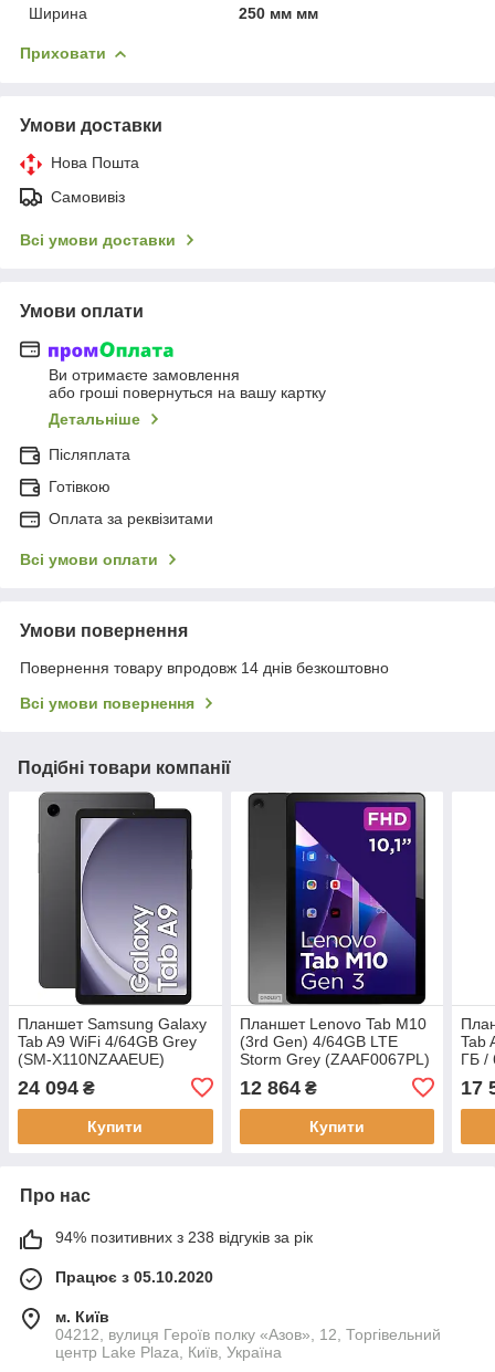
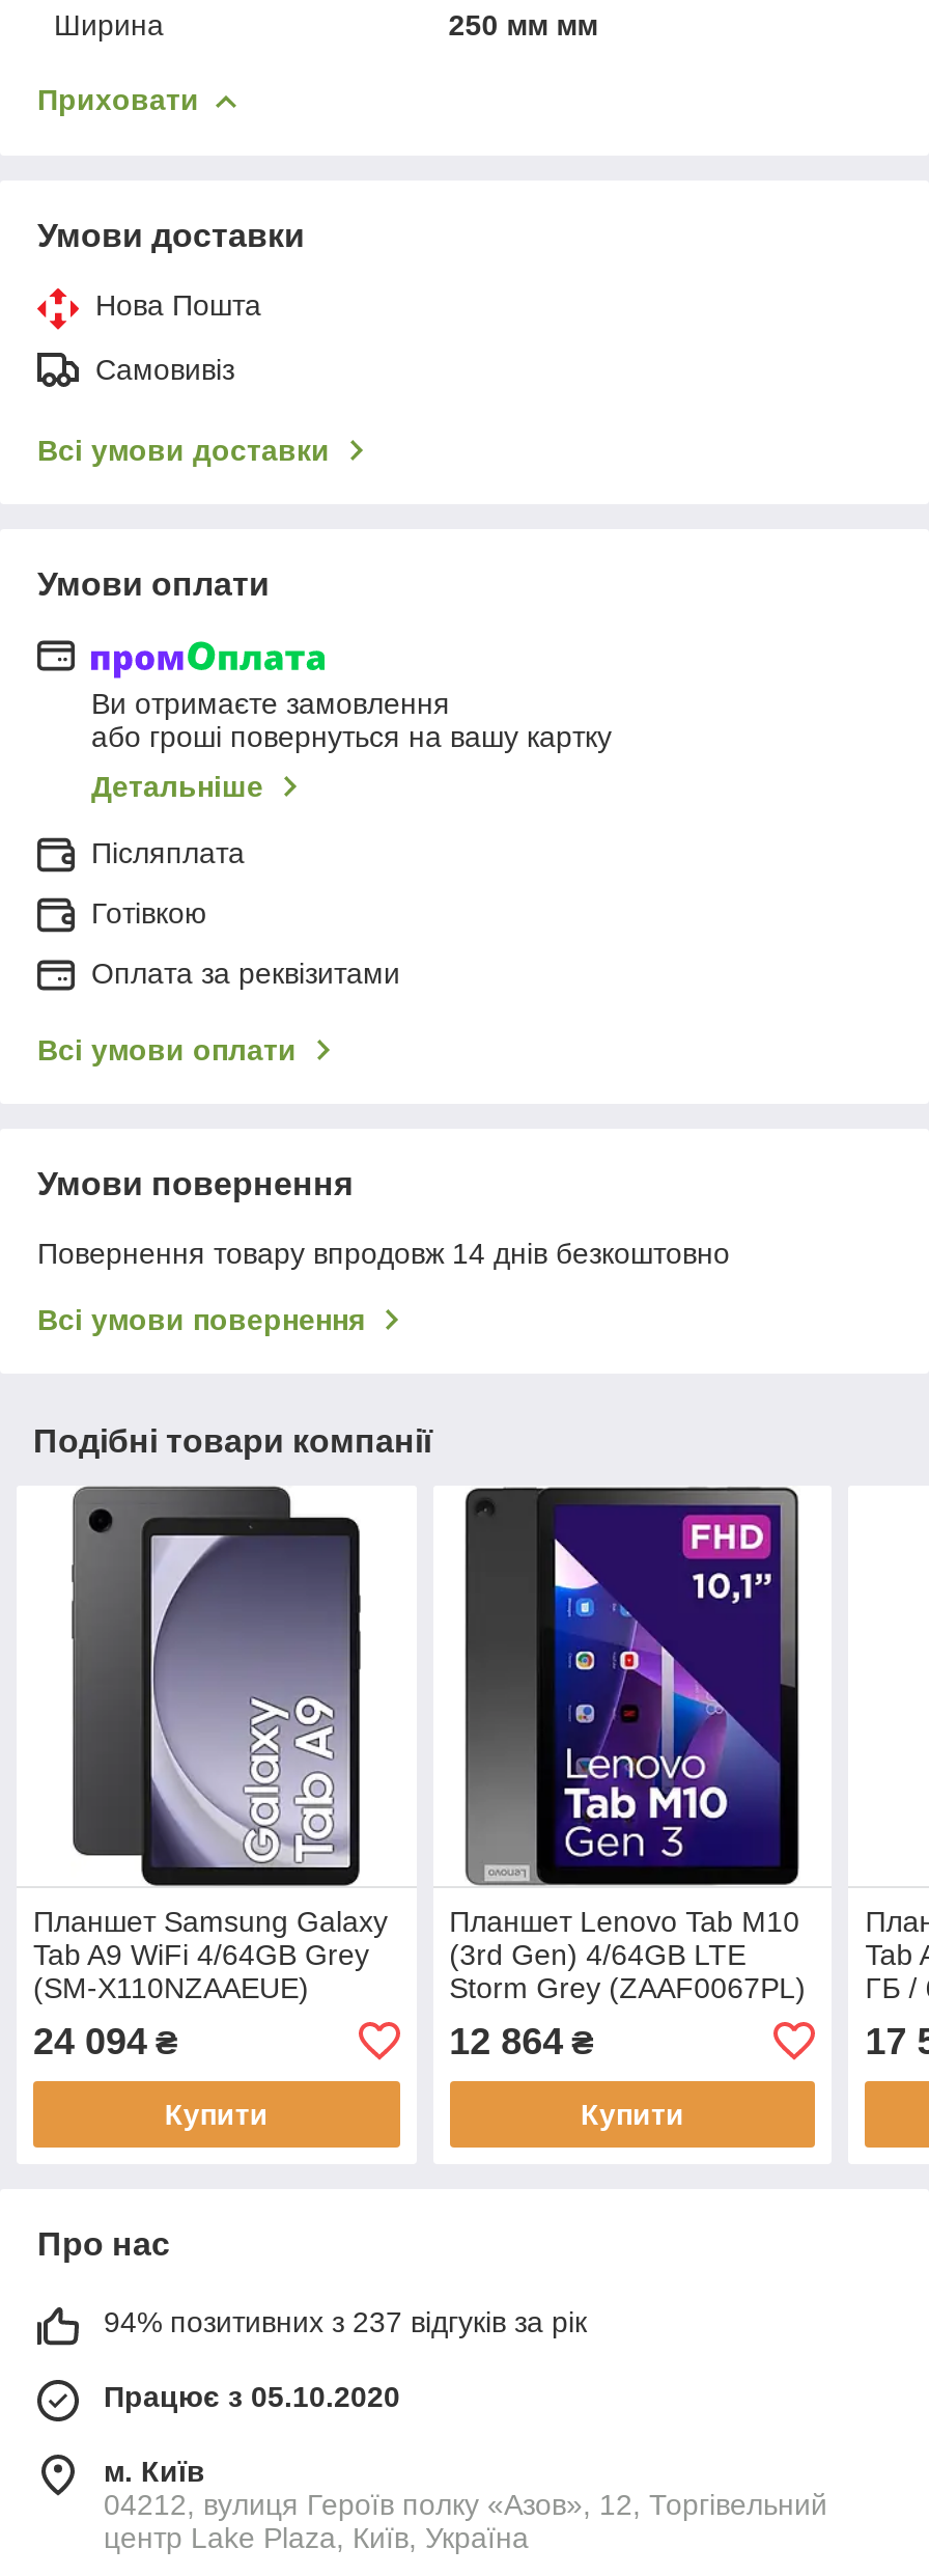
- 94% позитивних з 238 відгуків за рік
+ 94% позитивних з 237 відгуків за рік
